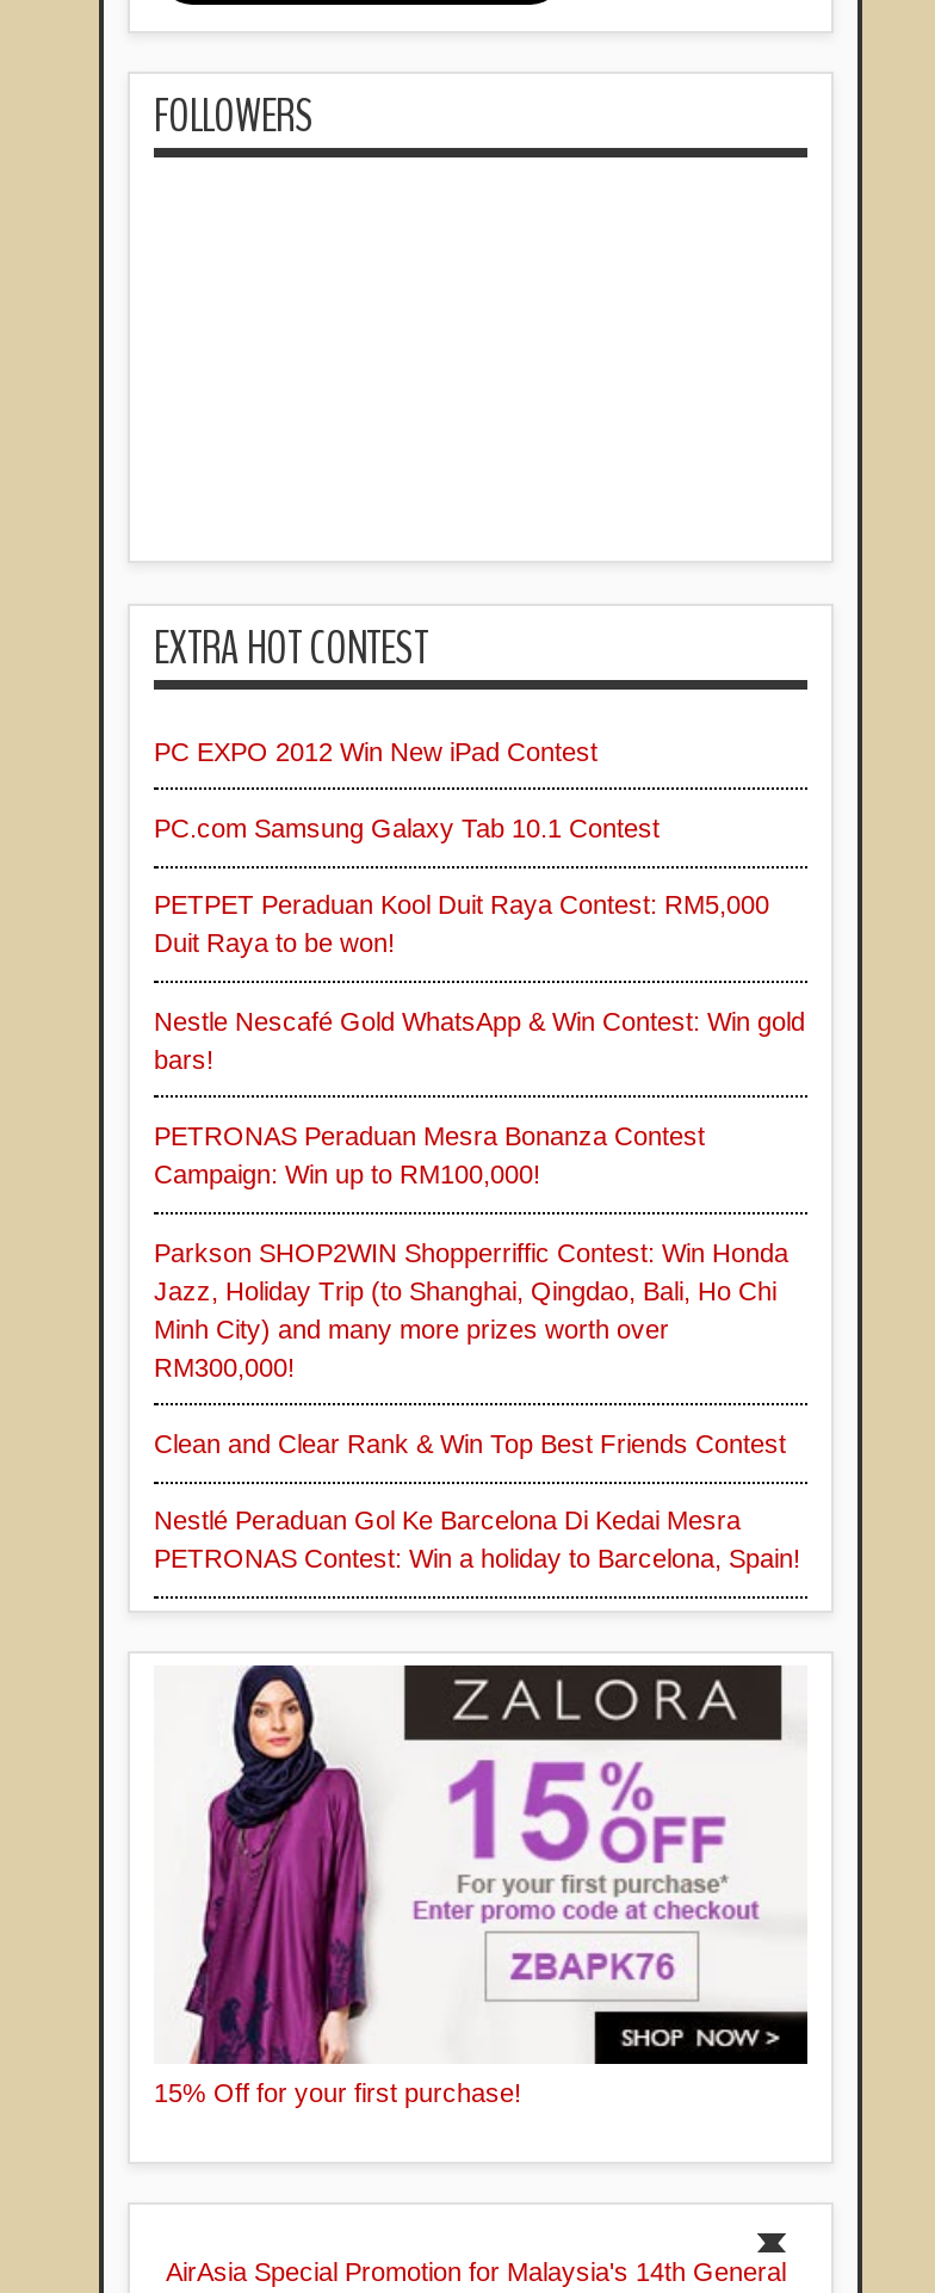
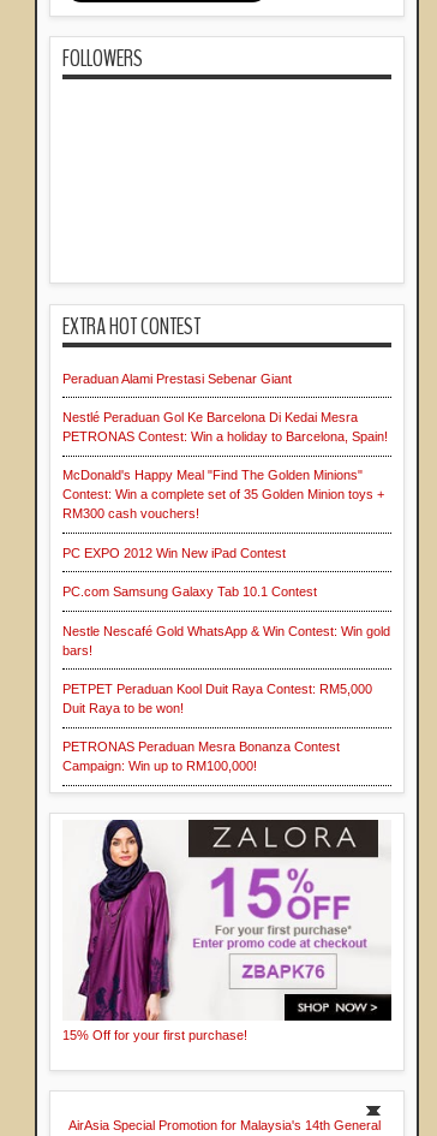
moved down: PC EXPO 2012 Win New iPad Contest | PC.com Samsung Galaxy Tab 10.1 Contest | Nestle Nescafé Gold WhatsApp & Win Contest: Win gold | bars! | PETPET Peraduan Kool Duit Raya Contest: RM5,000 | Duit Raya to be won! | PETRONAS Peraduan Mesra Bonanza Contest | Campaign: Win up to RM100,000!

- Parkson SHOP2WIN Shopperriffic Contest: Win Honda
- Jazz, Holiday Trip (to Shanghai, Qingdao, Bali, Ho Chi
- Minh City) and many more prizes worth over
- RM300,000!
- Clean and Clear Rank & Win Top Best Friends Contest
+ Peraduan Alami Prestasi Sebenar Giant

moved up: Nestlé Peraduan Gol Ke Barcelona Di Kedai Mesra | PETRONAS Contest: Win a holiday to Barcelona, Spain!

+ McDonald's Happy Meal "Find The Golden Minions"
+ Contest: Win a complete set of 35 Golden Minion toys +
+ RM300 cash vouchers!
